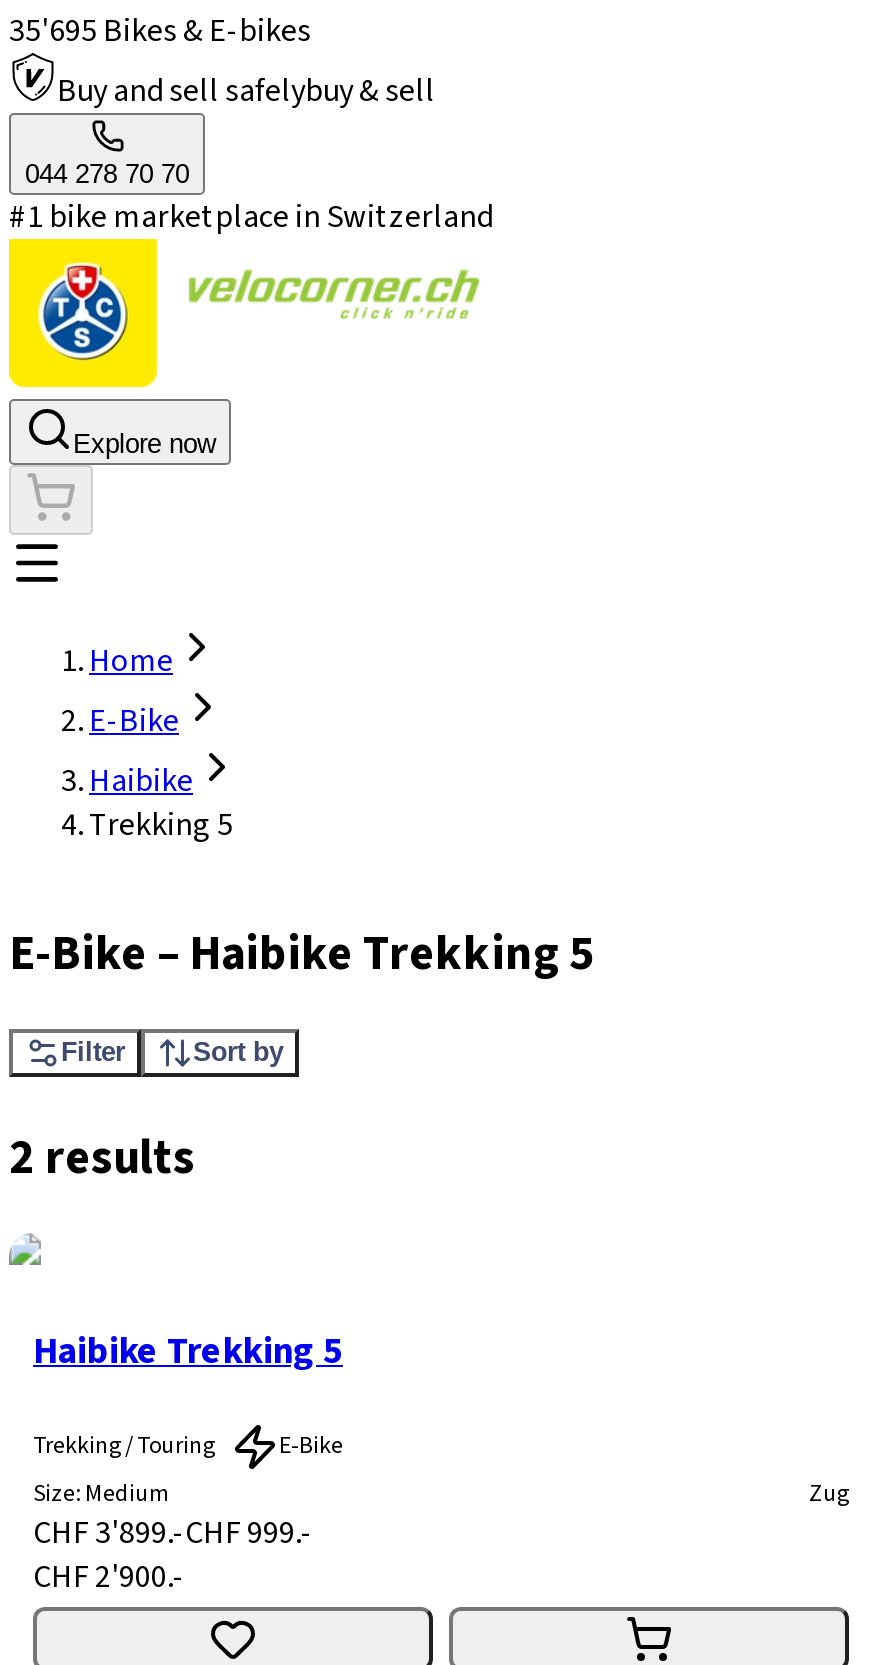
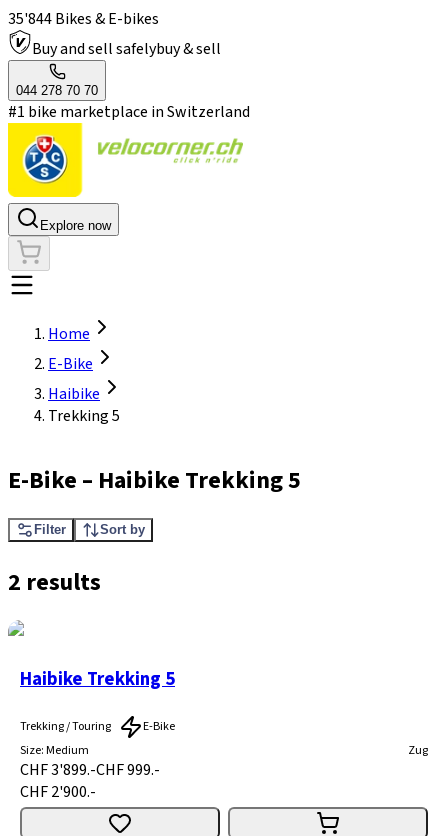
- 35'695 Bikes & E-bikes
+ 35'844 Bikes & E-bikes
